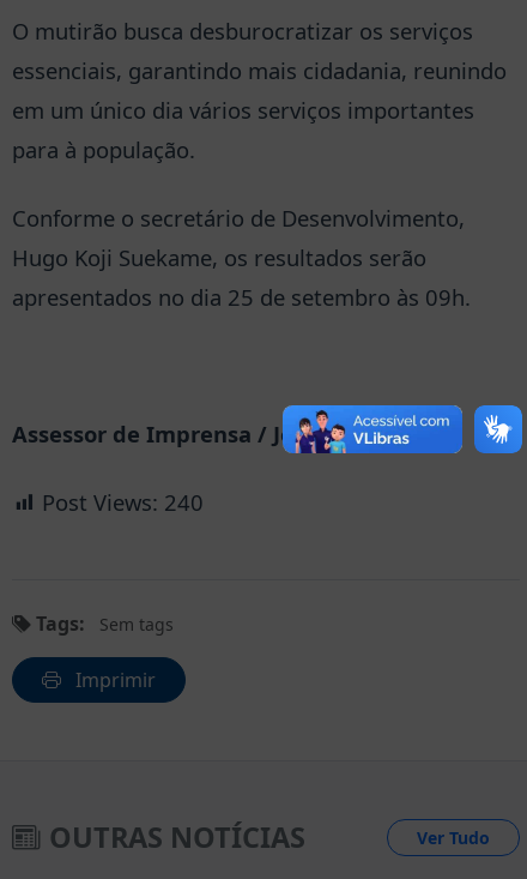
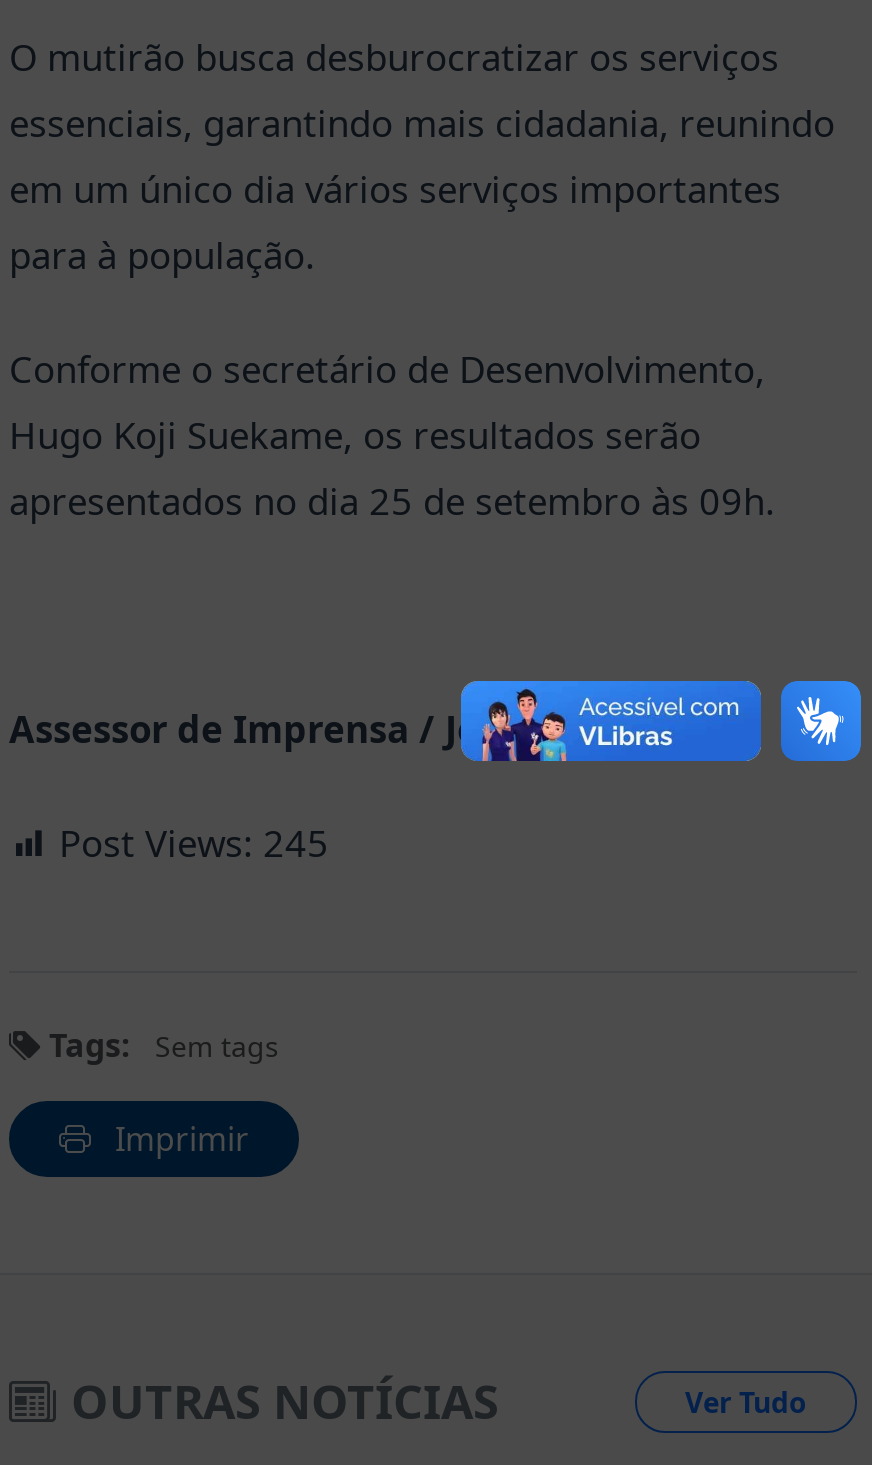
- Post Views: 240
+ Post Views: 245
